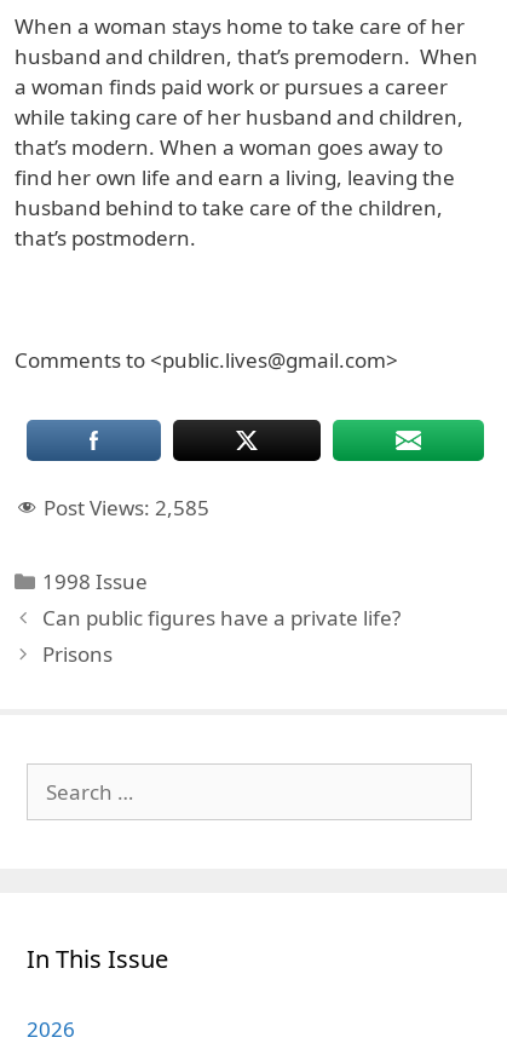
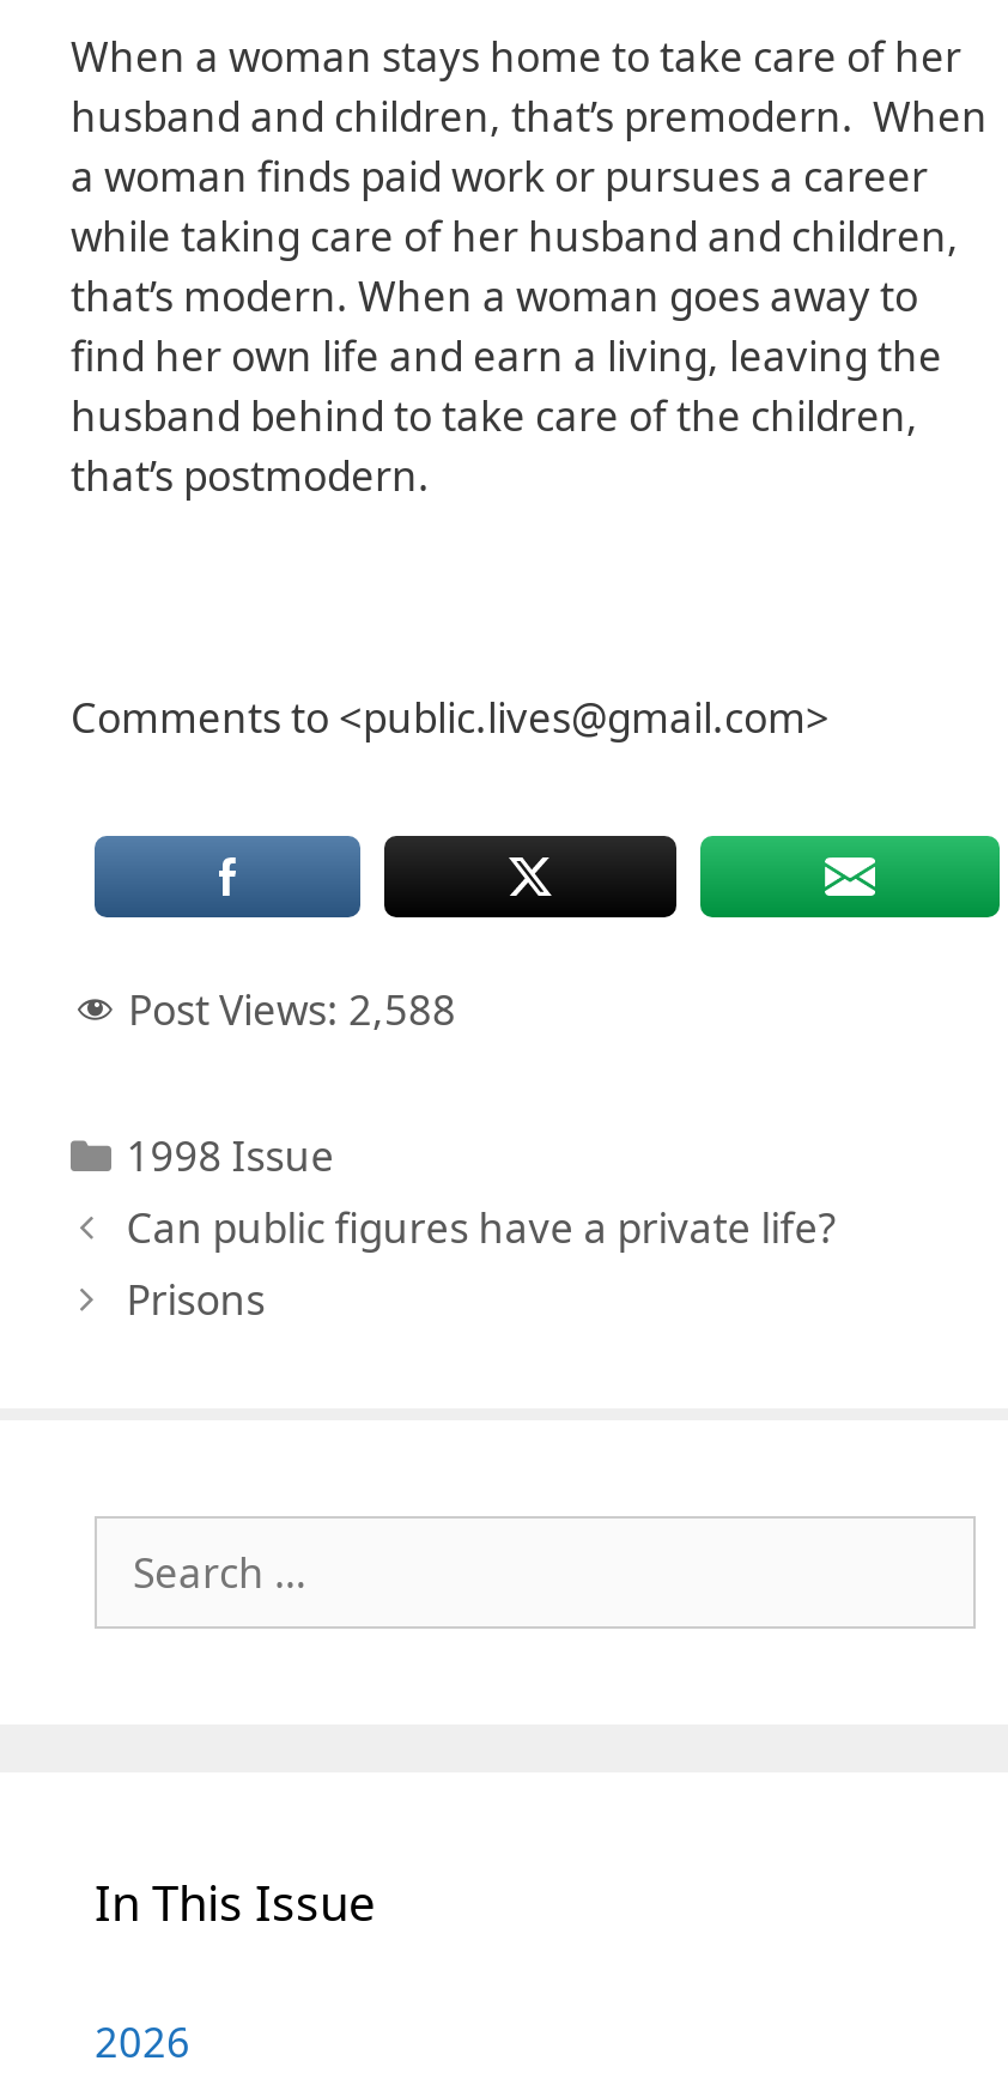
- Post Views: 2,585
+ Post Views: 2,588
